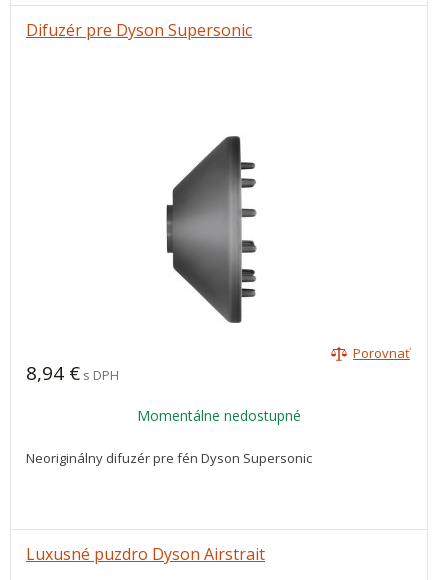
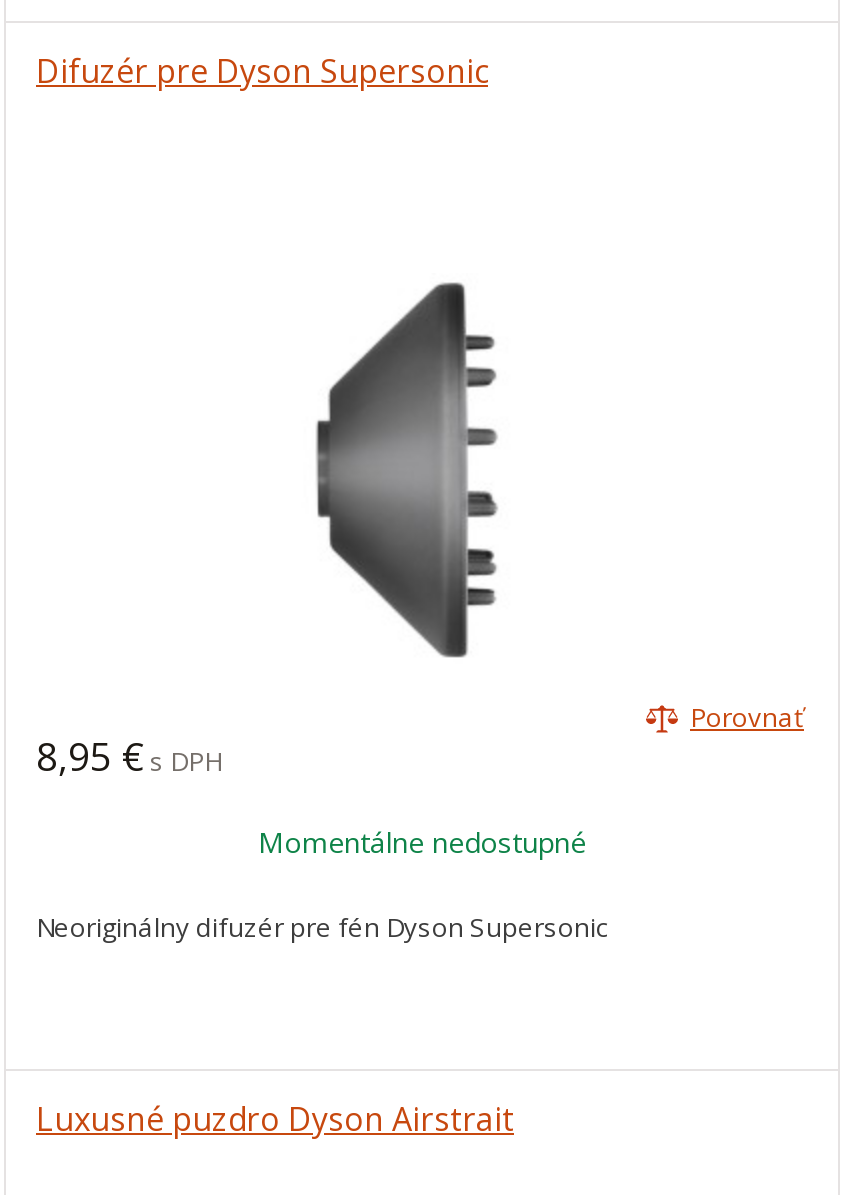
- 8,94 €s DPH
+ 8,95 €s DPH
